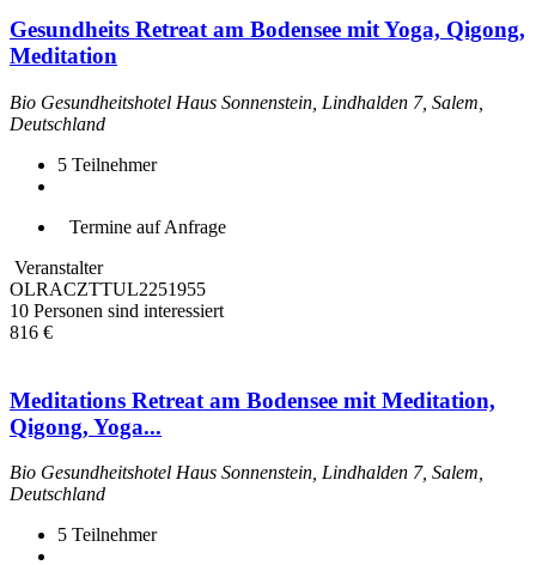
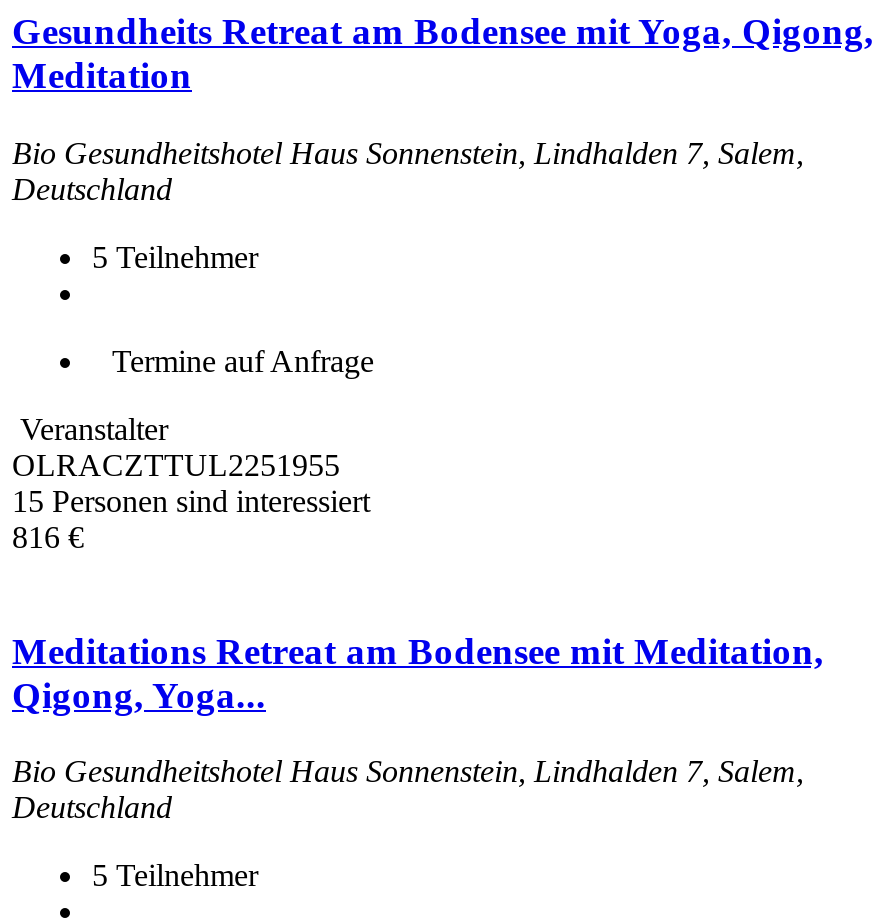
- 10 Personen sind interessiert
+ 15 Personen sind interessiert
